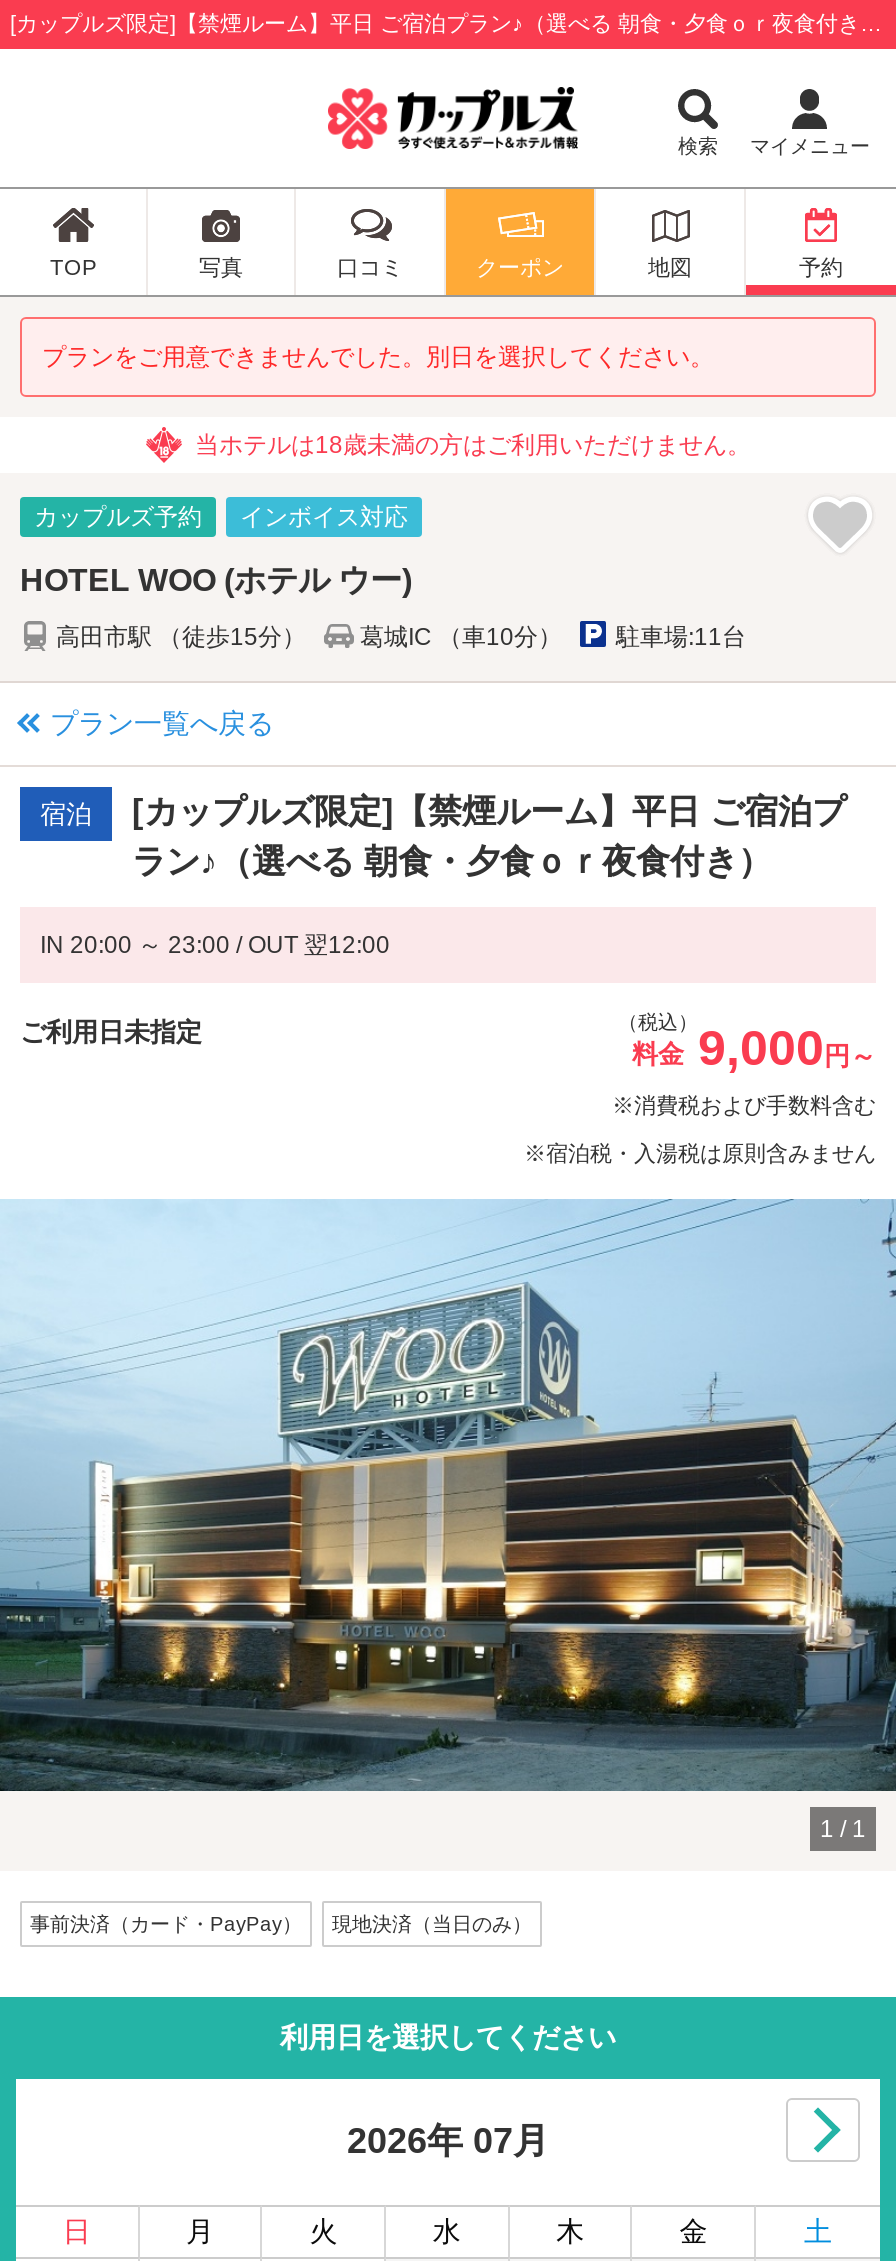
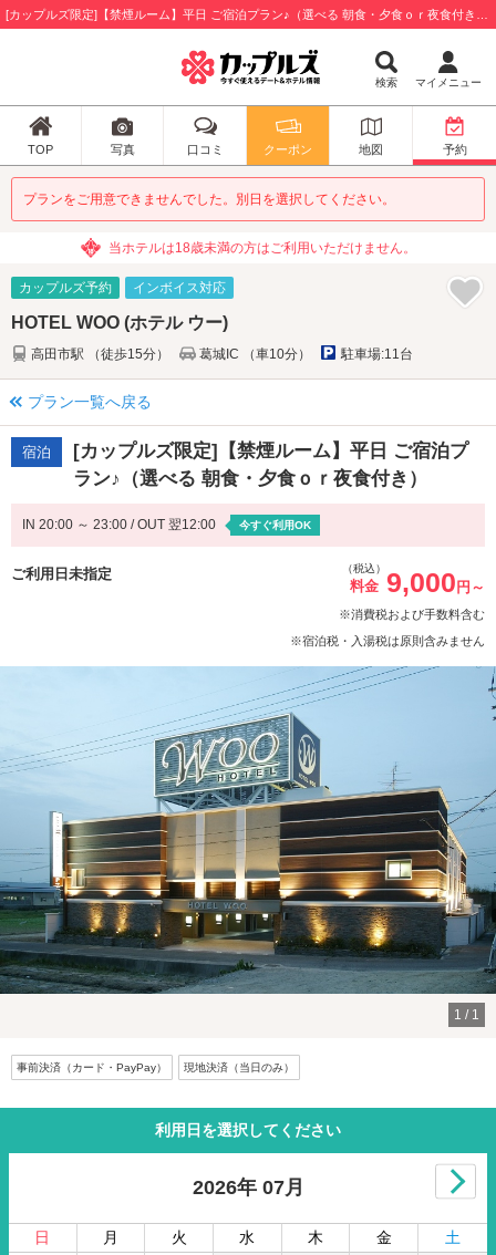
+ 今すぐ利用OK
